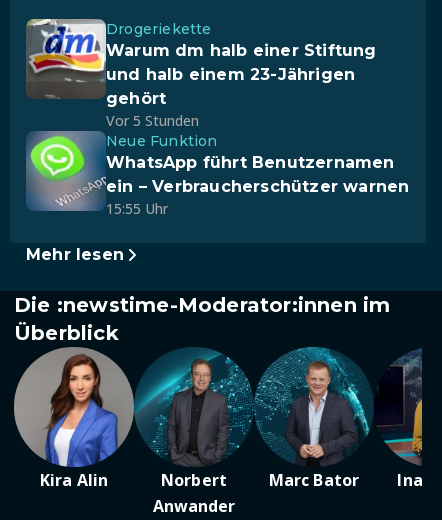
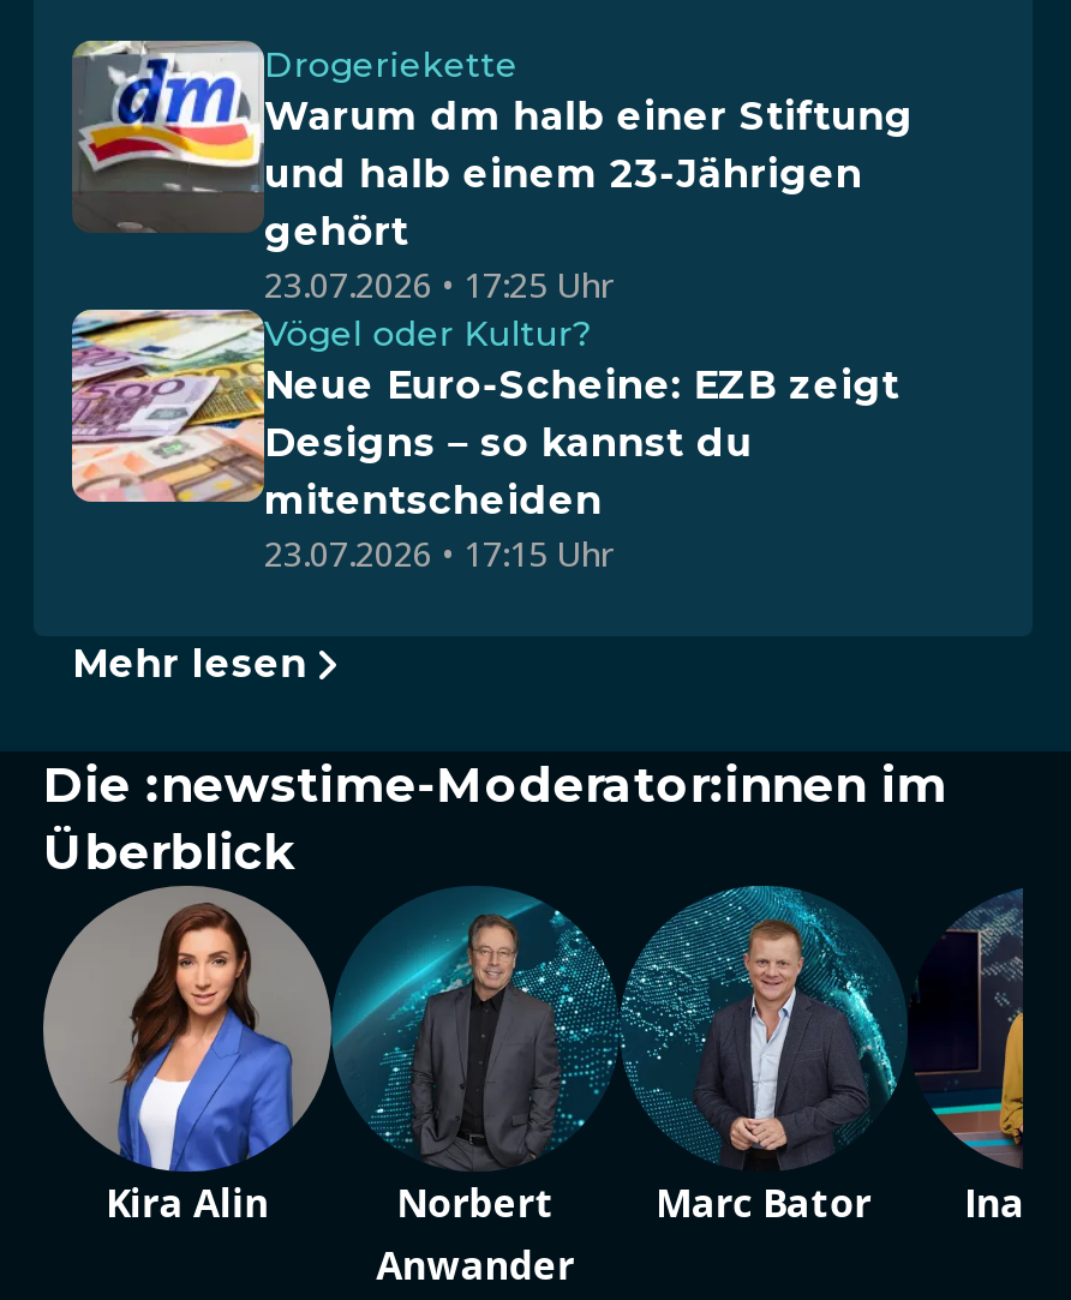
- [image]
- Vor 5 Stunden
- Neue Funktion
- WhatsApp führt Benutzernamen
- ein – Verbraucherschützer warnen
- 15:55 Uhr
+ [image]
+ 23.07.2026 • 17:25 Uhr
+ Vögel oder Kultur?
+ Neue Euro-Scheine: EZB zeigt
+ Designs – so kannst du
+ mitentscheiden
+ 23.07.2026 • 17:15 Uhr
